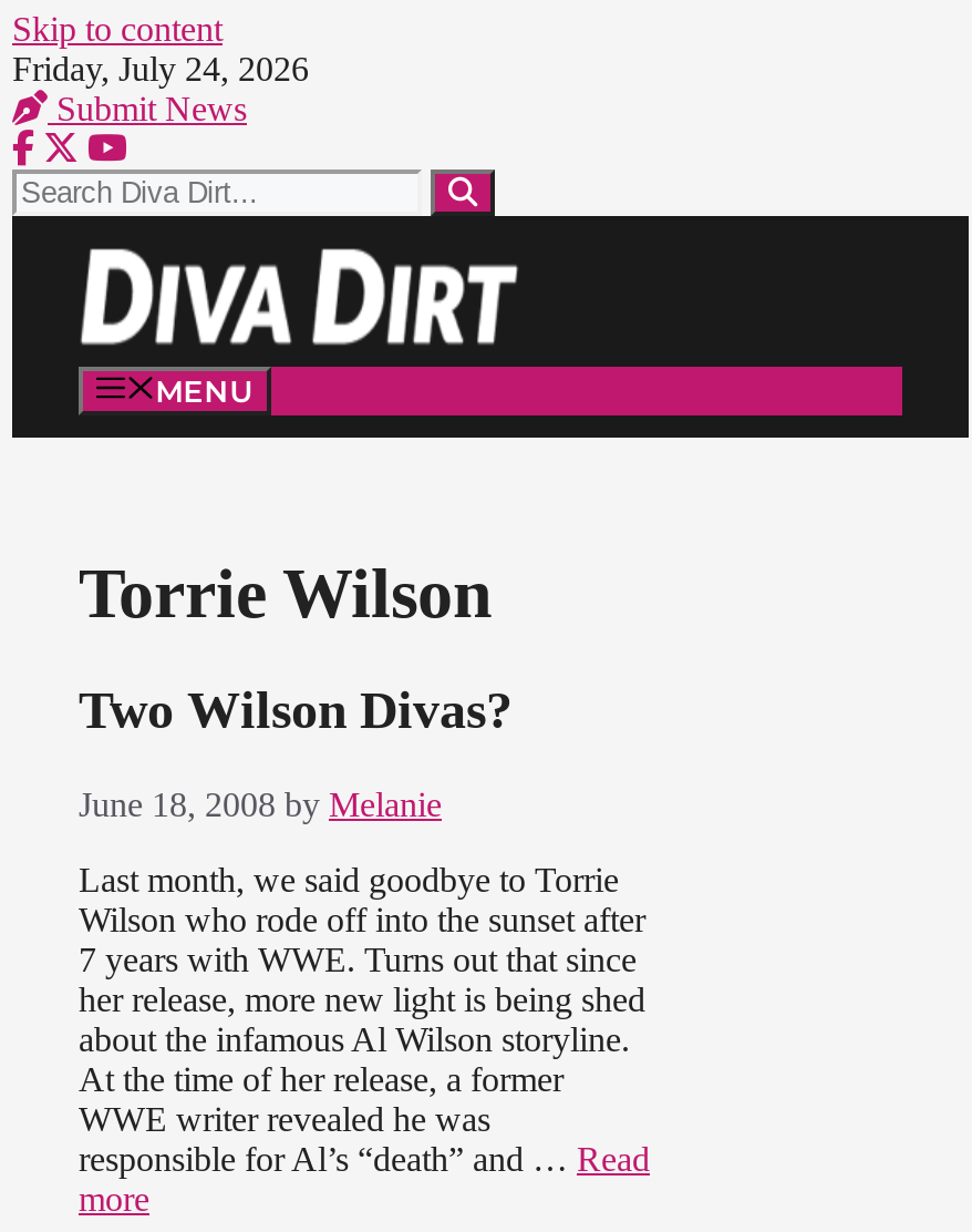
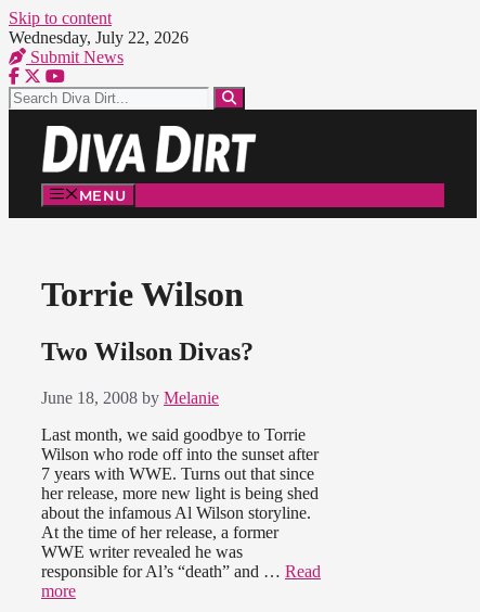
- Friday, July 24, 2026
+ Wednesday, July 22, 2026
